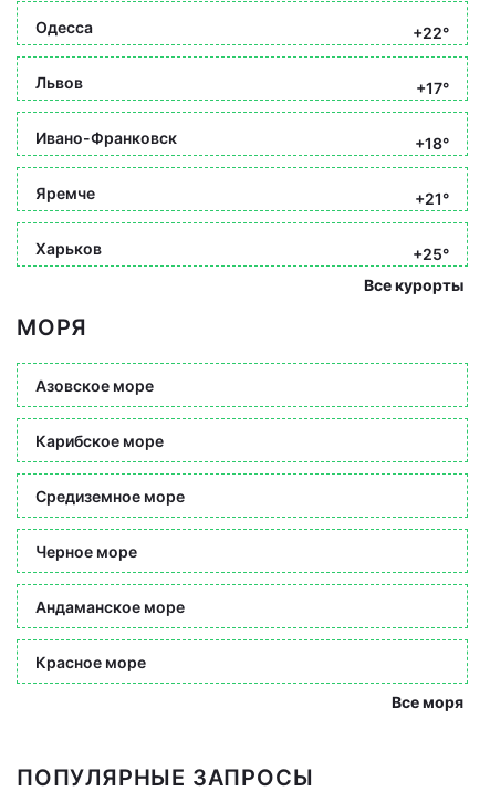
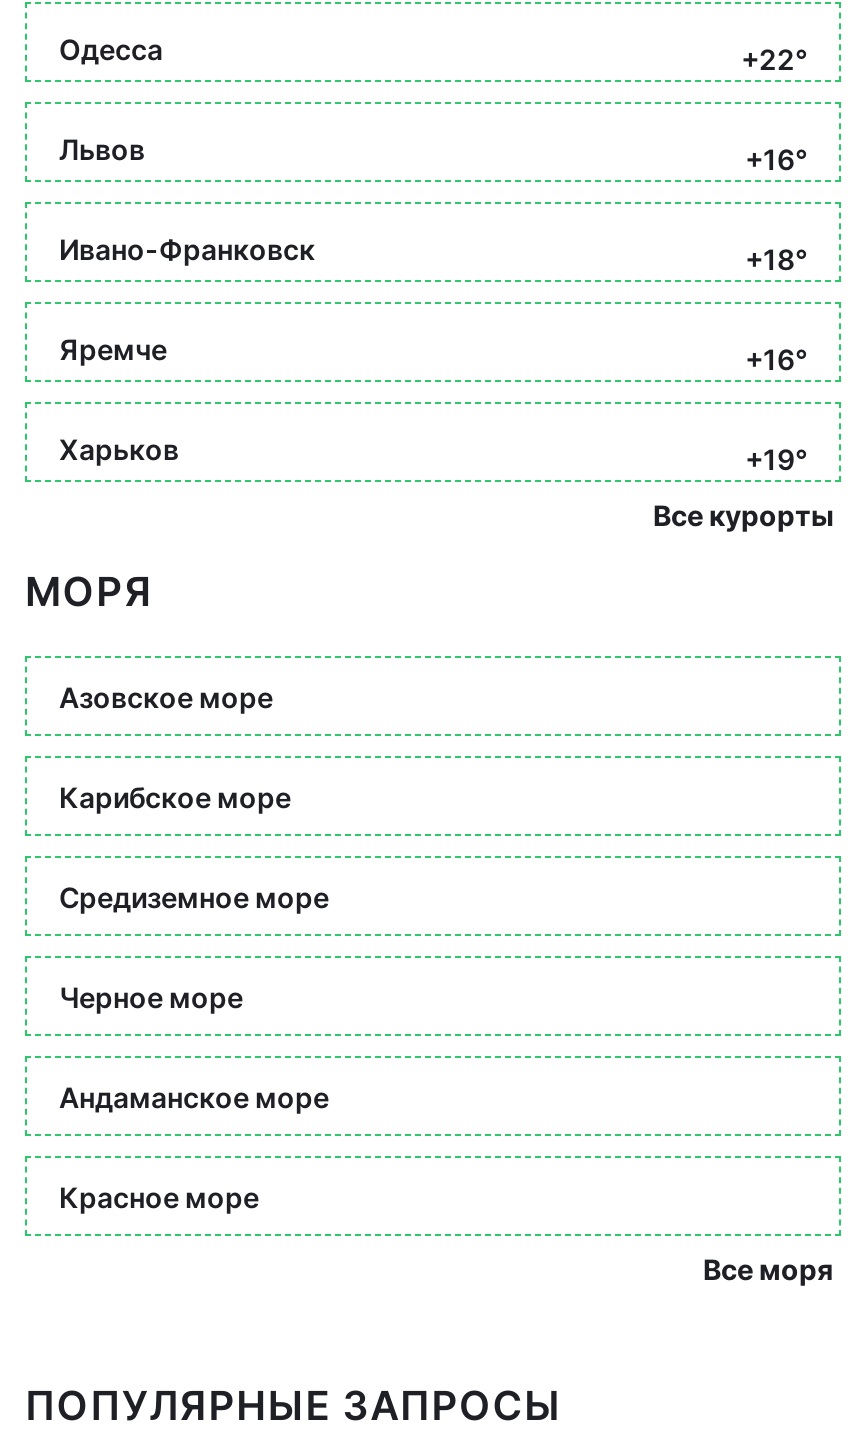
- +17°
+ +16°

- +21°
+ +16°

- +25°
+ +19°
